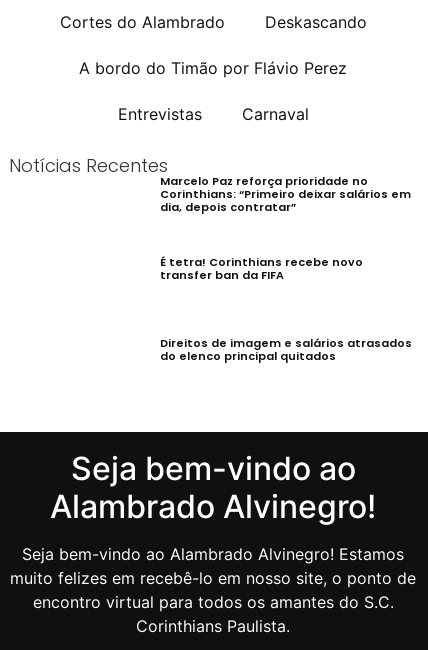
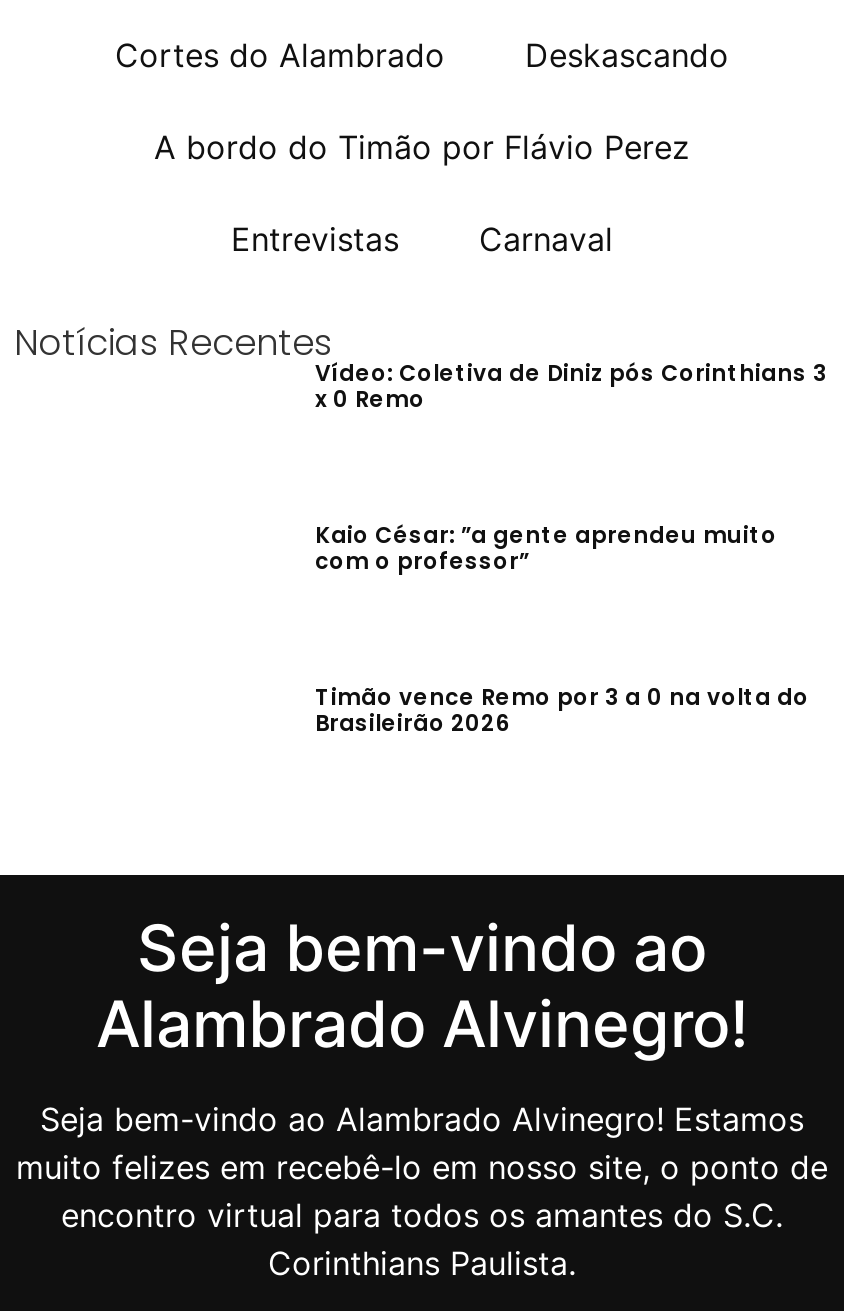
- Marcelo Paz reforça prioridade no
- Corinthians: “Primeiro deixar salários em
- dia, depois contratar”
+ Vídeo: Coletiva de Diniz pós Corinthians 3
+ x 0 Remo

- É tetra! Corinthians recebe novo
- transfer ban da FIFA
+ Kaio César: ”a gente aprendeu muito
+ com o professor”

- Direitos de imagem e salários atrasados
- do elenco principal quitados
+ Timão vence Remo por 3 a 0 na volta do
+ Brasileirão 2026
